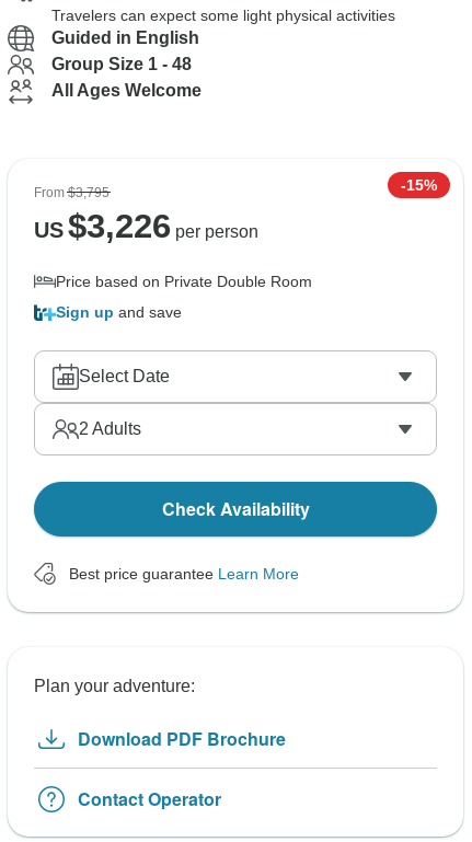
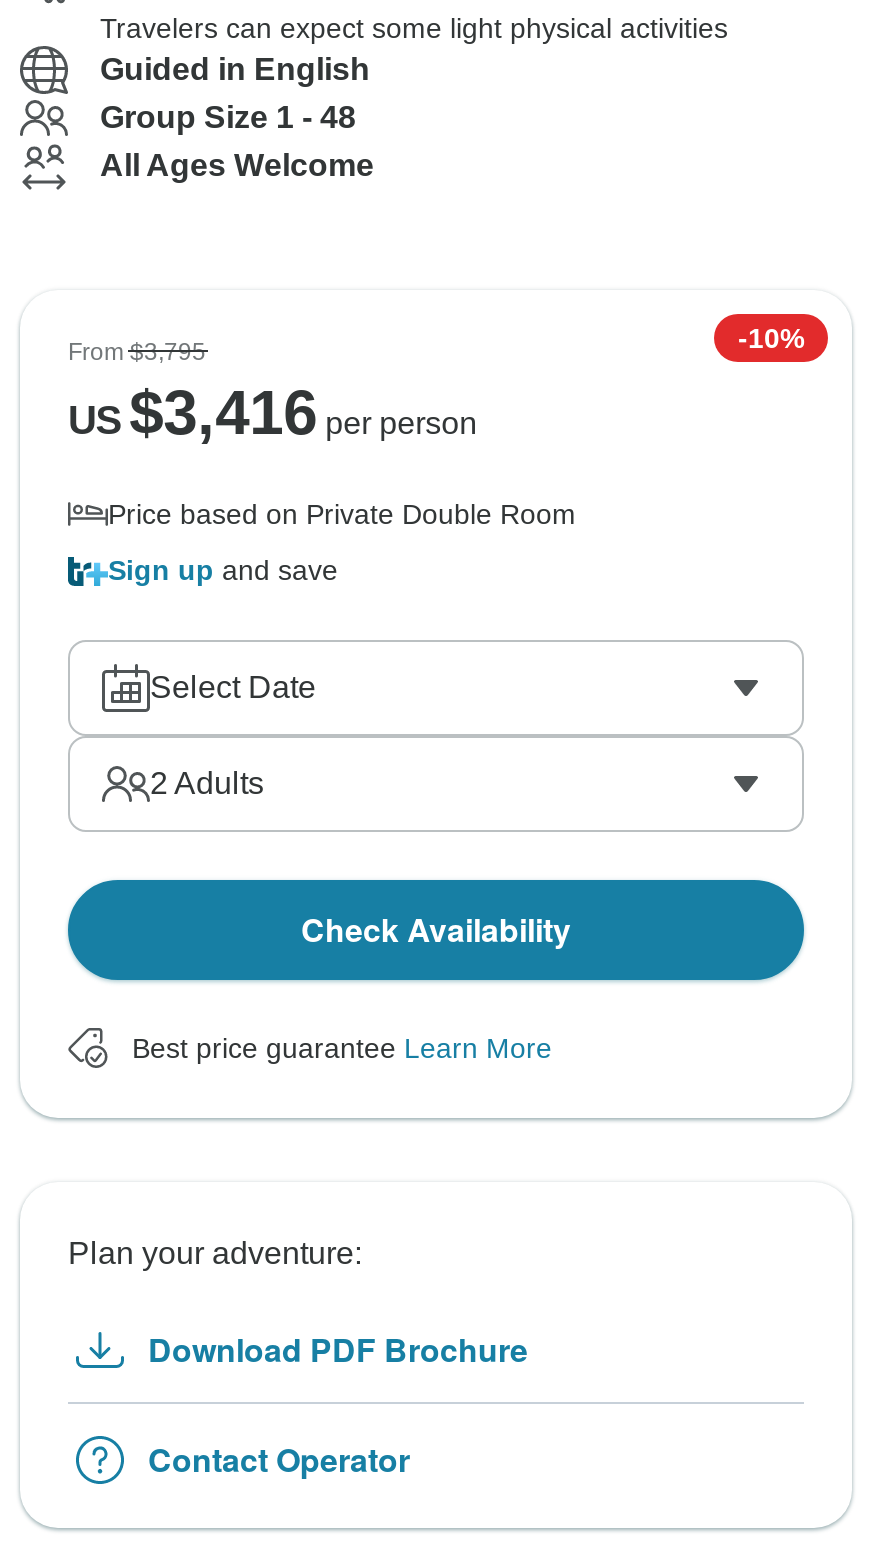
- -15%
+ -10%

- US $3,226per person
+ US $3,416per person
